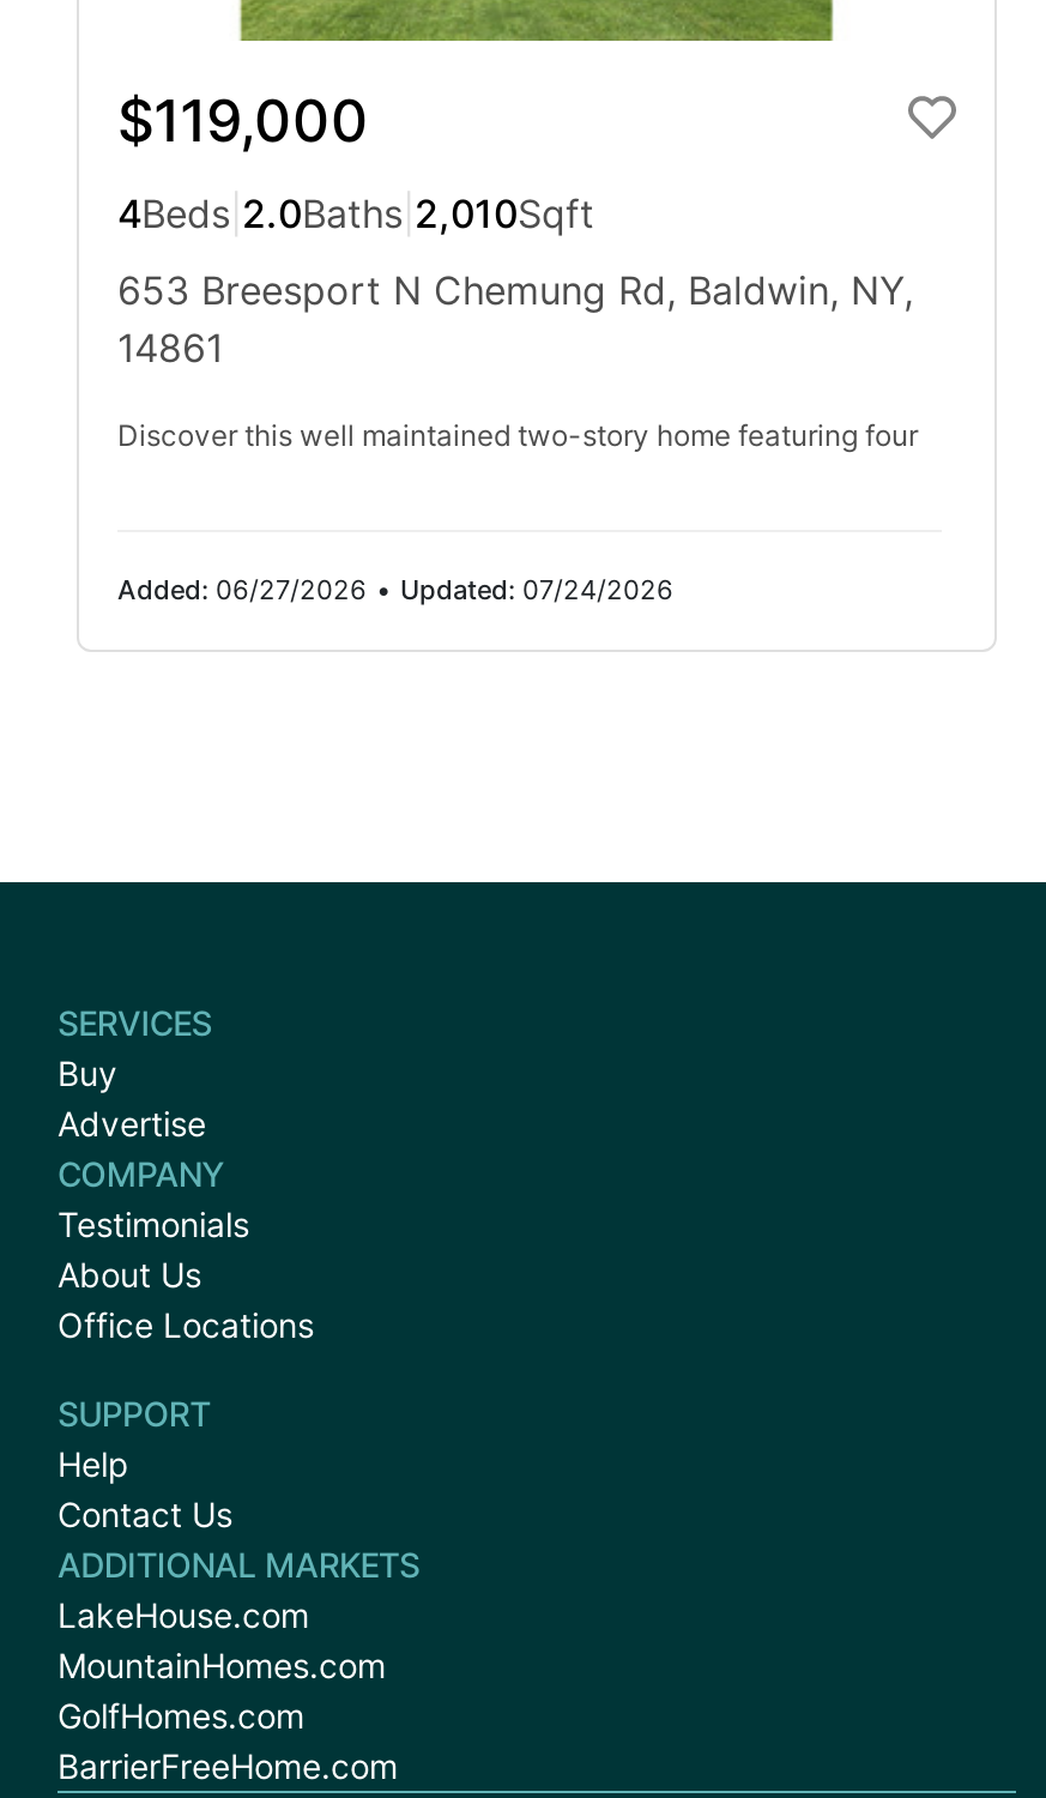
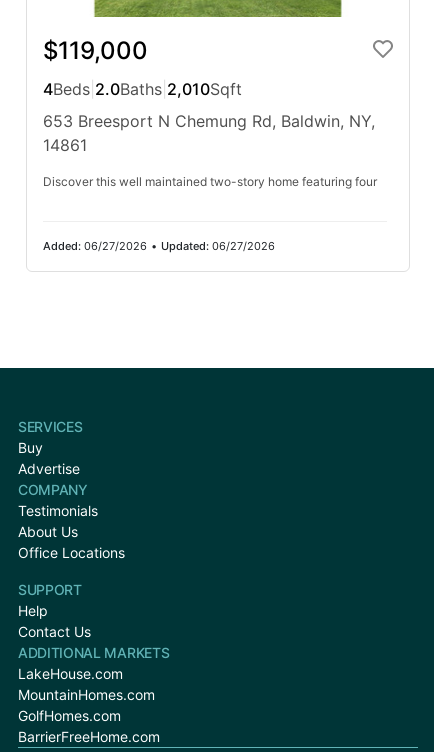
- Added: 06/27/2026 • Updated: 07/24/2026
+ Added: 06/27/2026 • Updated: 06/27/2026
